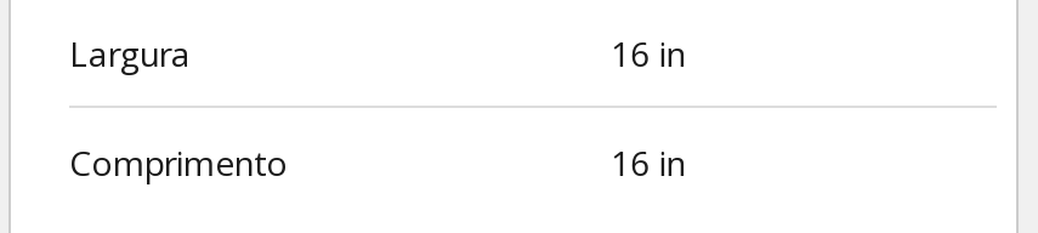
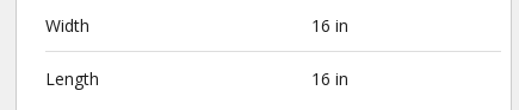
- Largura
+ Width

- Comprimento
+ Length
